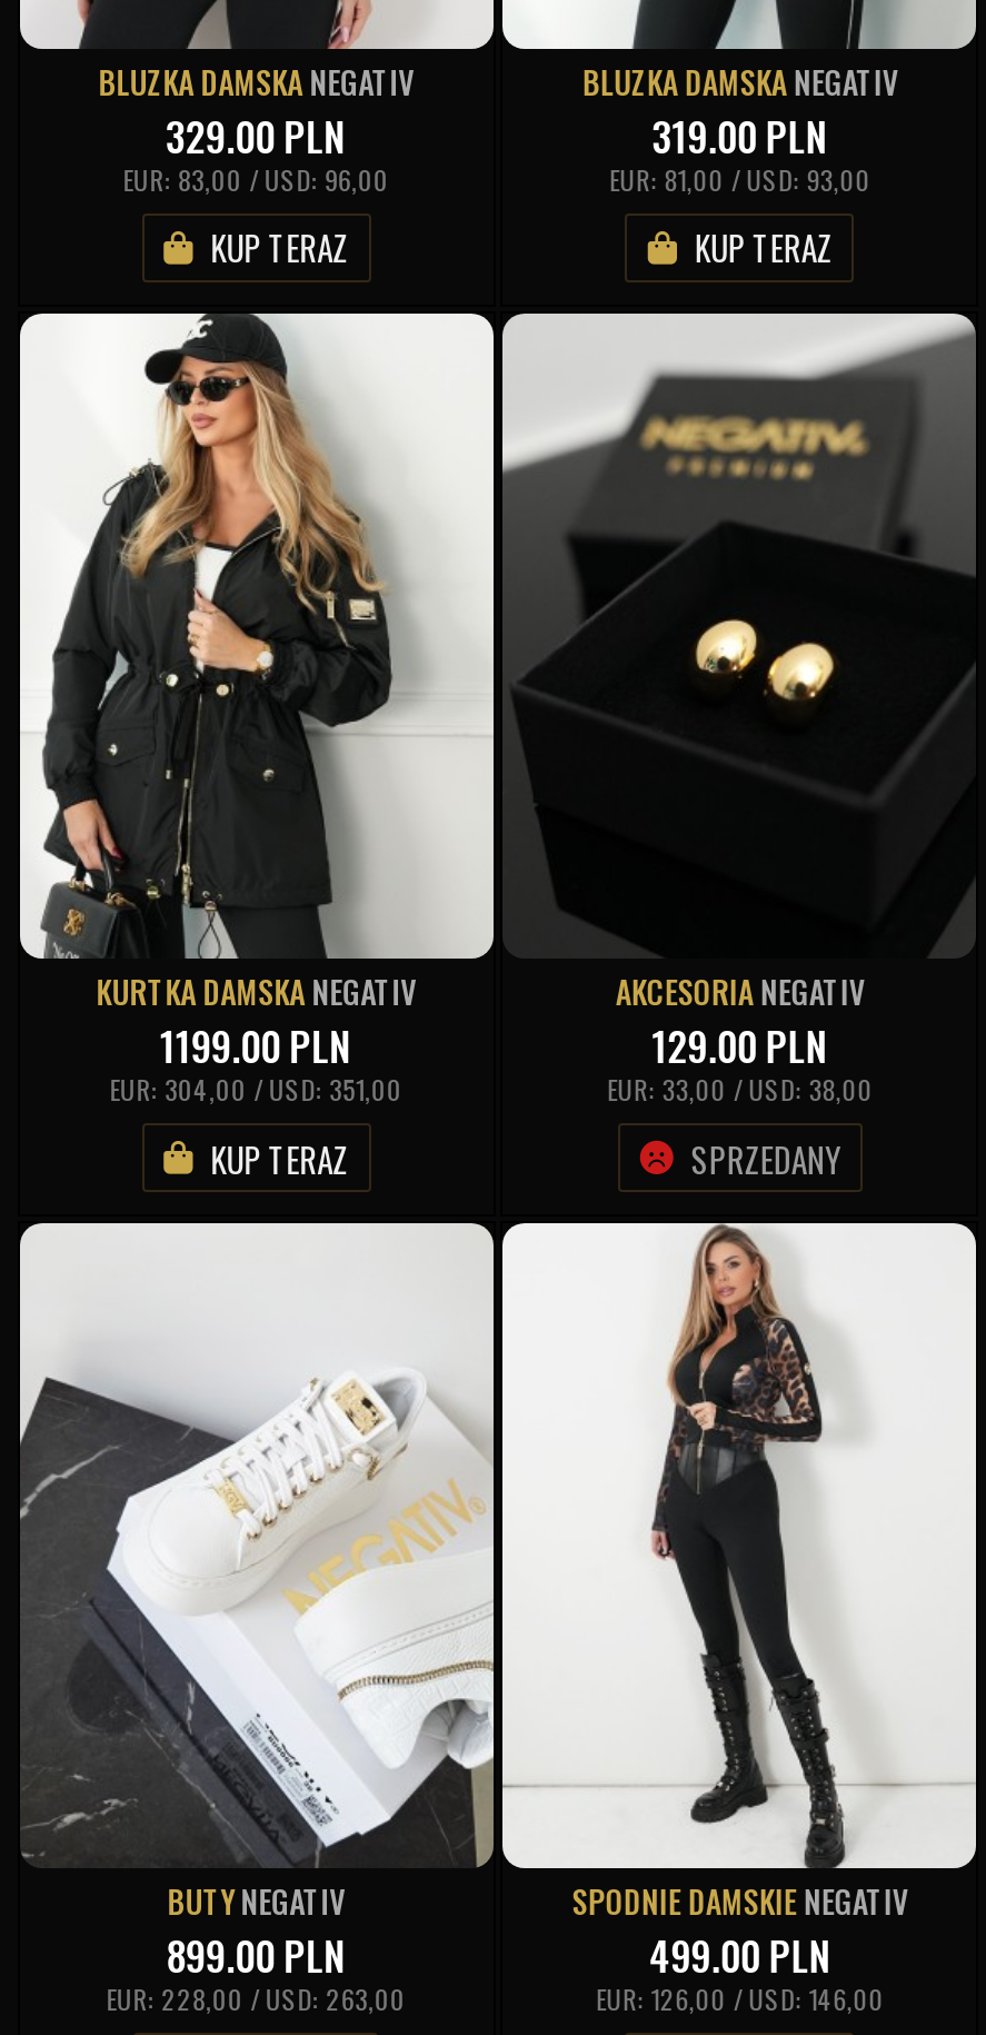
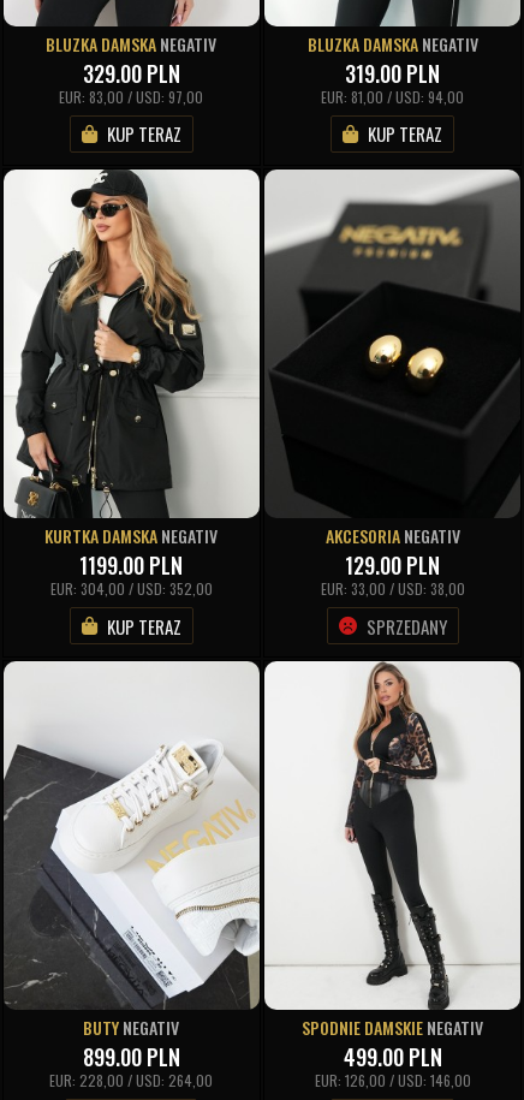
- EUR: 83,00 / USD: 96,00
+ EUR: 83,00 / USD: 97,00

- EUR: 81,00 / USD: 93,00
+ EUR: 81,00 / USD: 94,00

- EUR: 304,00 / USD: 351,00
+ EUR: 304,00 / USD: 352,00

- EUR: 228,00 / USD: 263,00
+ EUR: 228,00 / USD: 264,00
